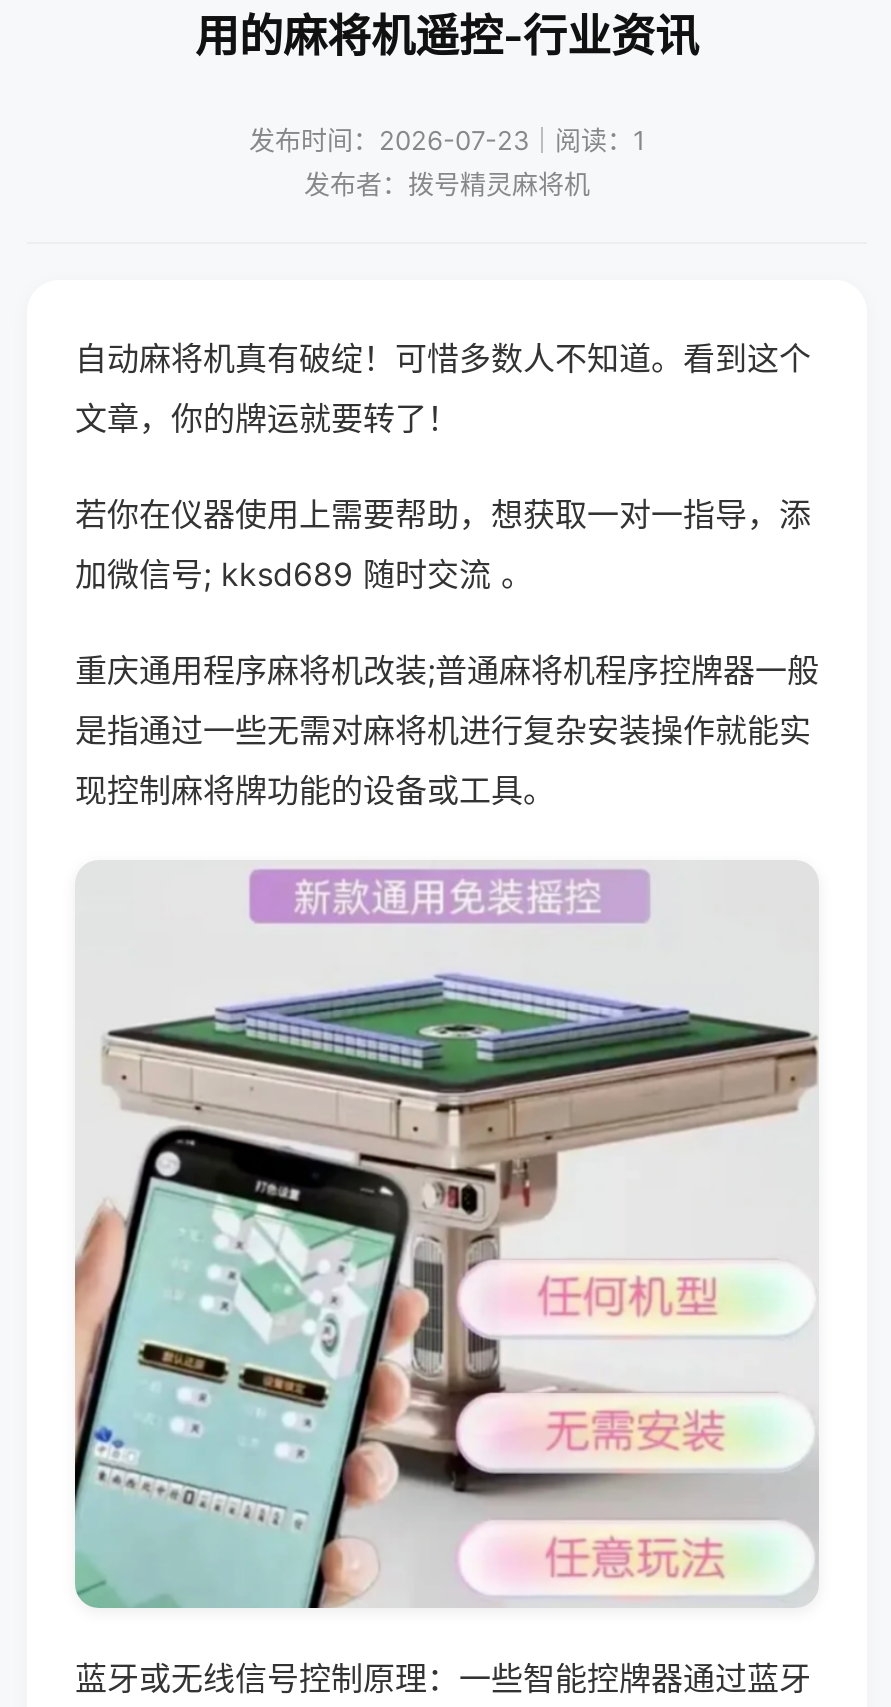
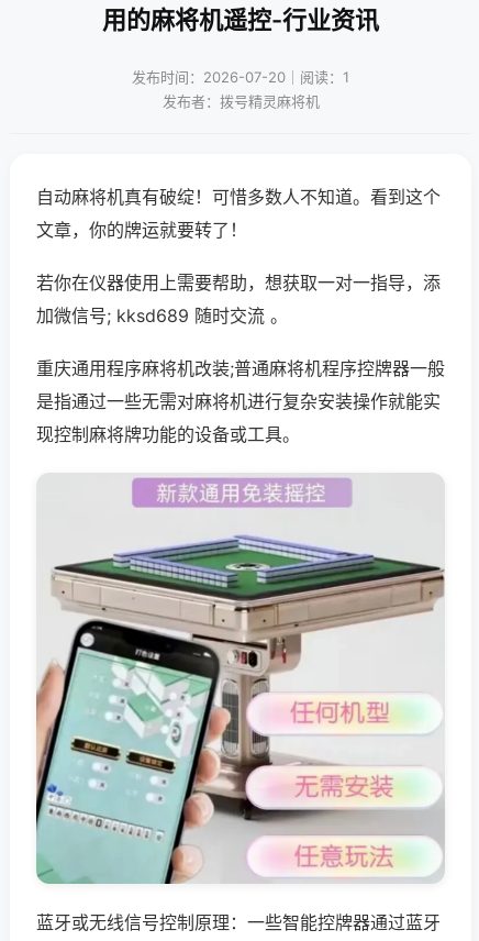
- 发布时间：2026-07-23｜阅读：1
+ 发布时间：2026-07-20｜阅读：1
